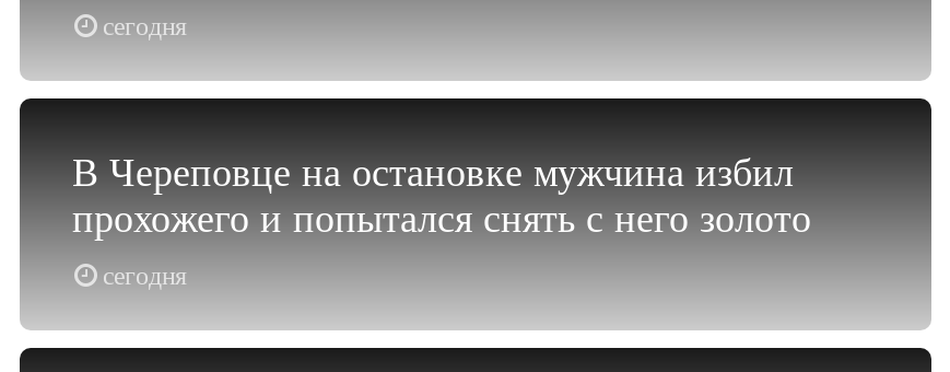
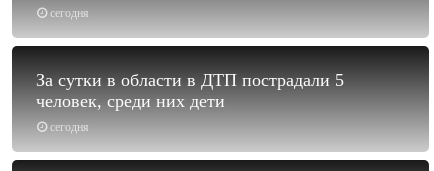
- В Череповце на остановке мужчина избил
- прохожего и попытался снять с него золото
+ За сутки в области в ДТП пострадали 5
+ человек, среди них дети
